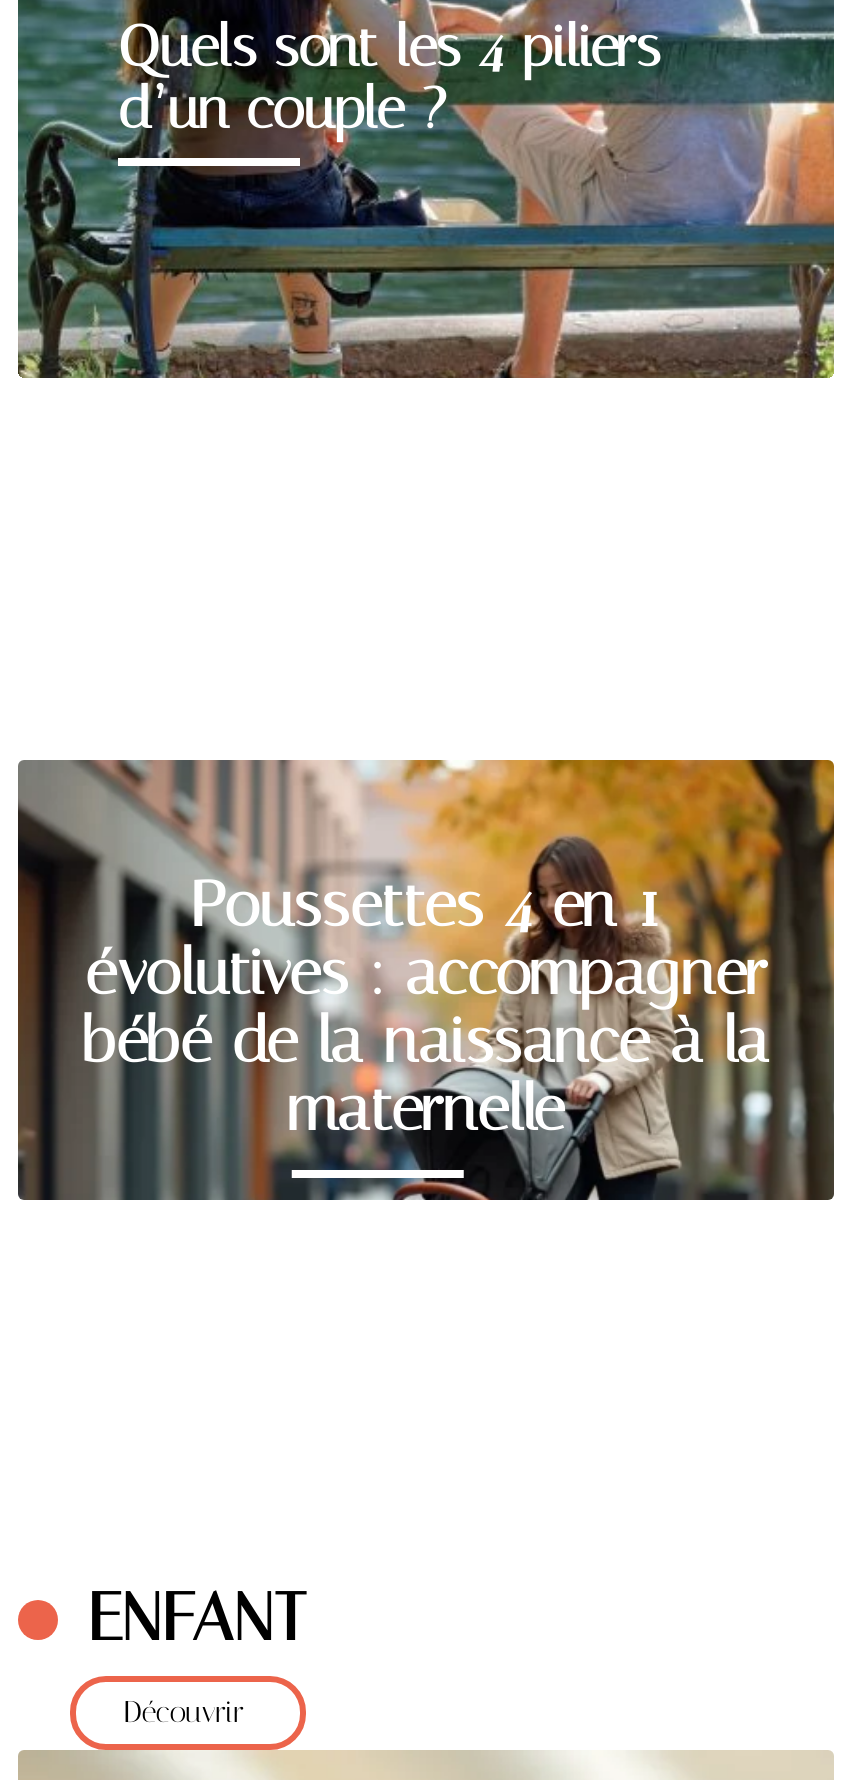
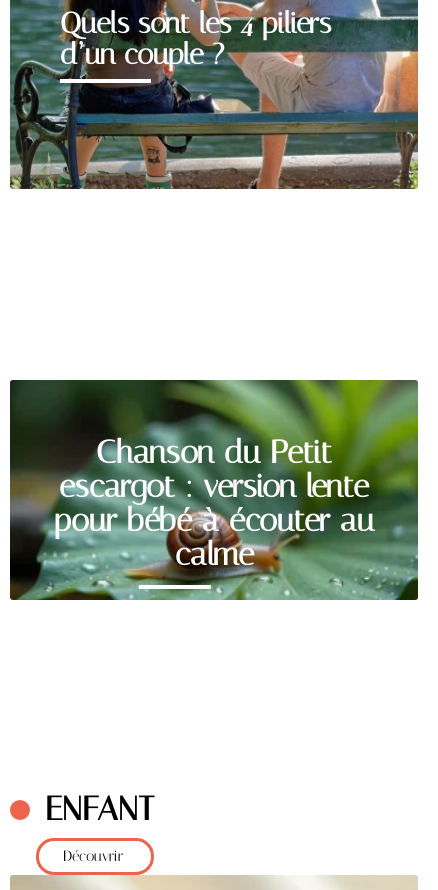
- [image]
- Poussettes 4 en 1
- évolutives : accompagner
- bébé de la naissance à la
- maternelle
+ [image]
+ Chanson du Petit
+ escargot : version lente
+ pour bébé à écouter au
+ calme
